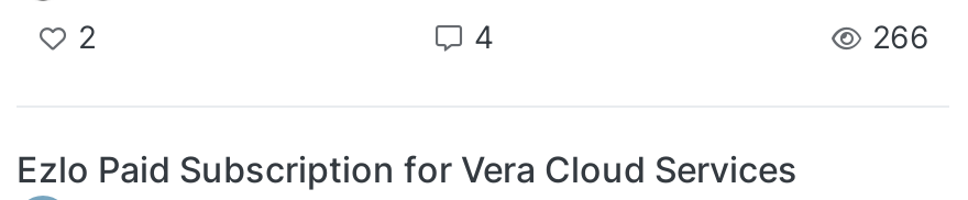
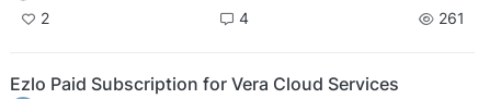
- 266
+ 261
